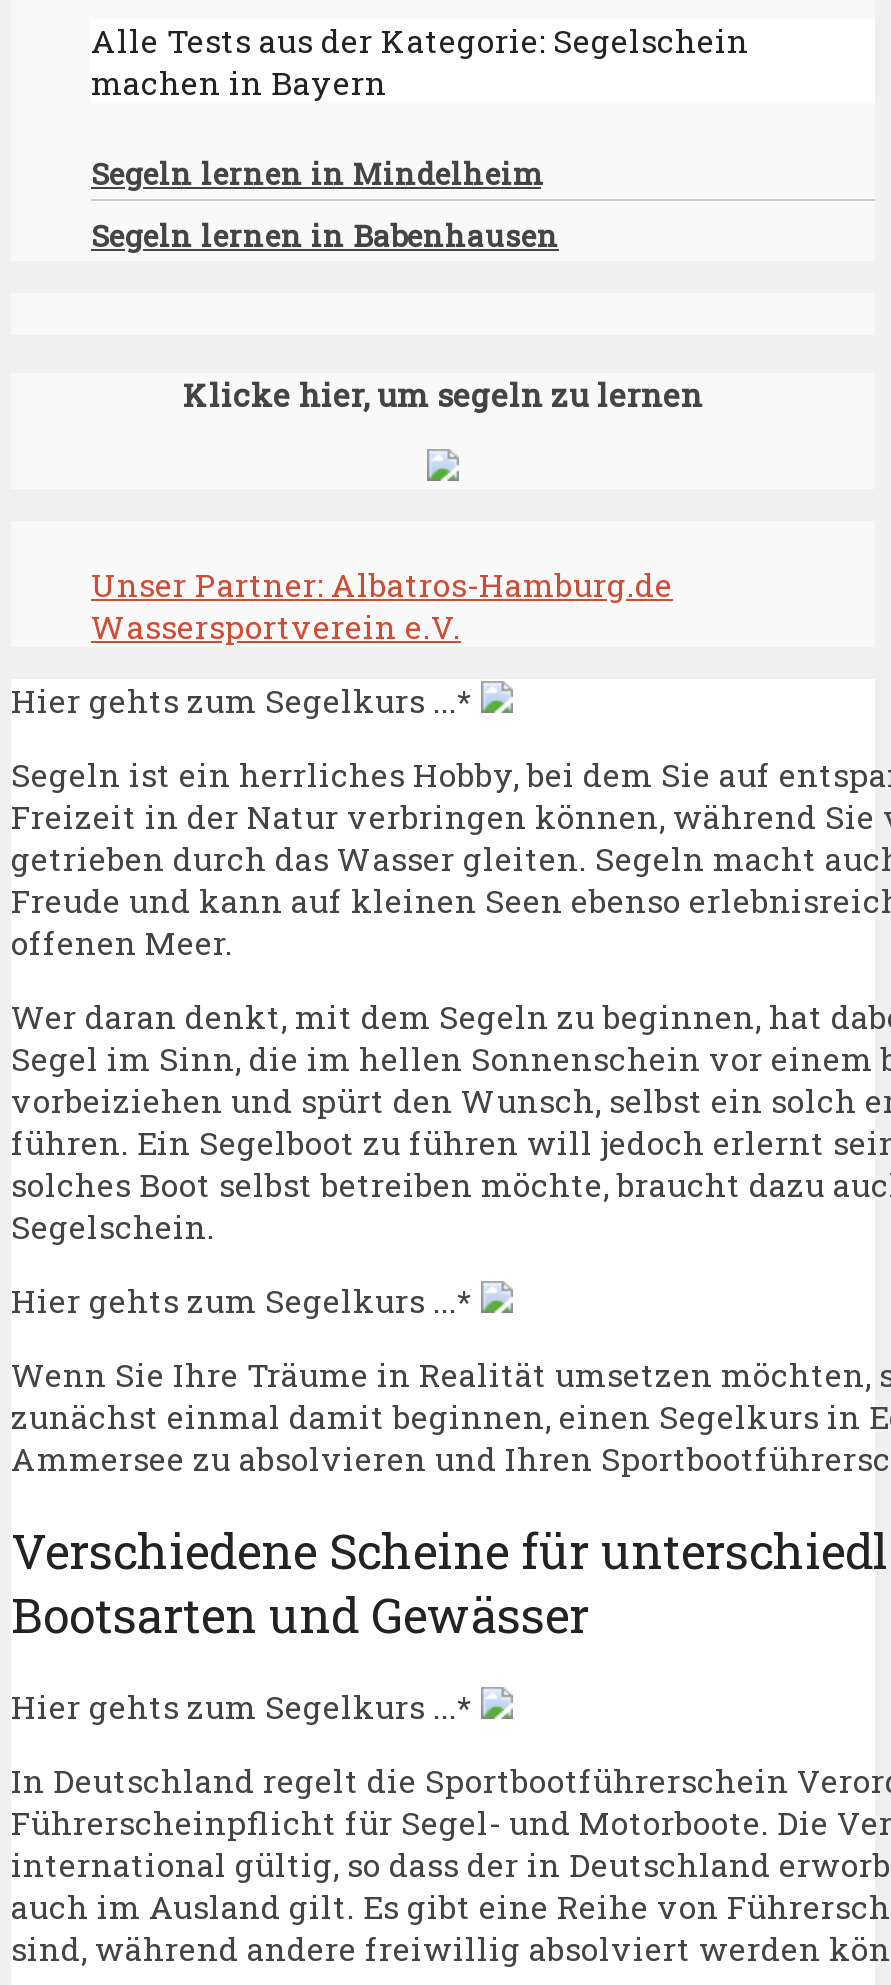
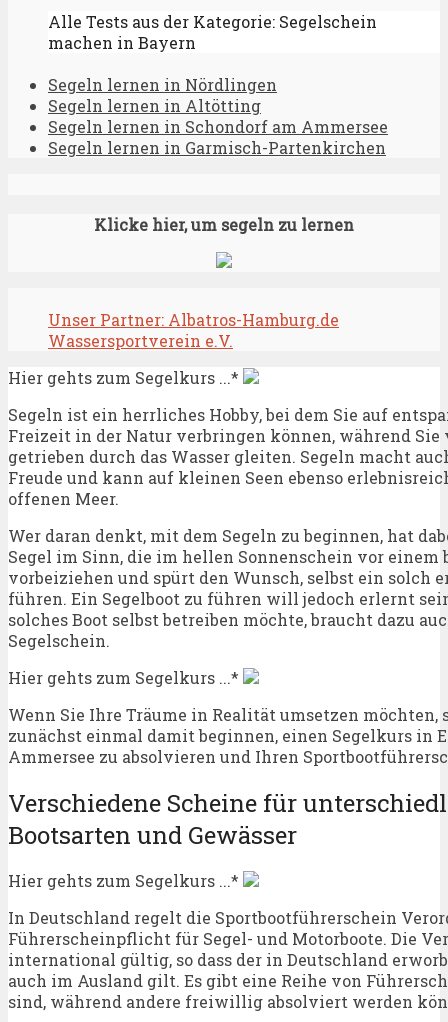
- Segeln lernen in Mindelheim
- Segeln lernen in Babenhausen
+ Segeln lernen in Nördlingen
+ Segeln lernen in Altötting
+ Segeln lernen in Schondorf am Ammersee
+ Segeln lernen in Garmisch-Partenkirchen
